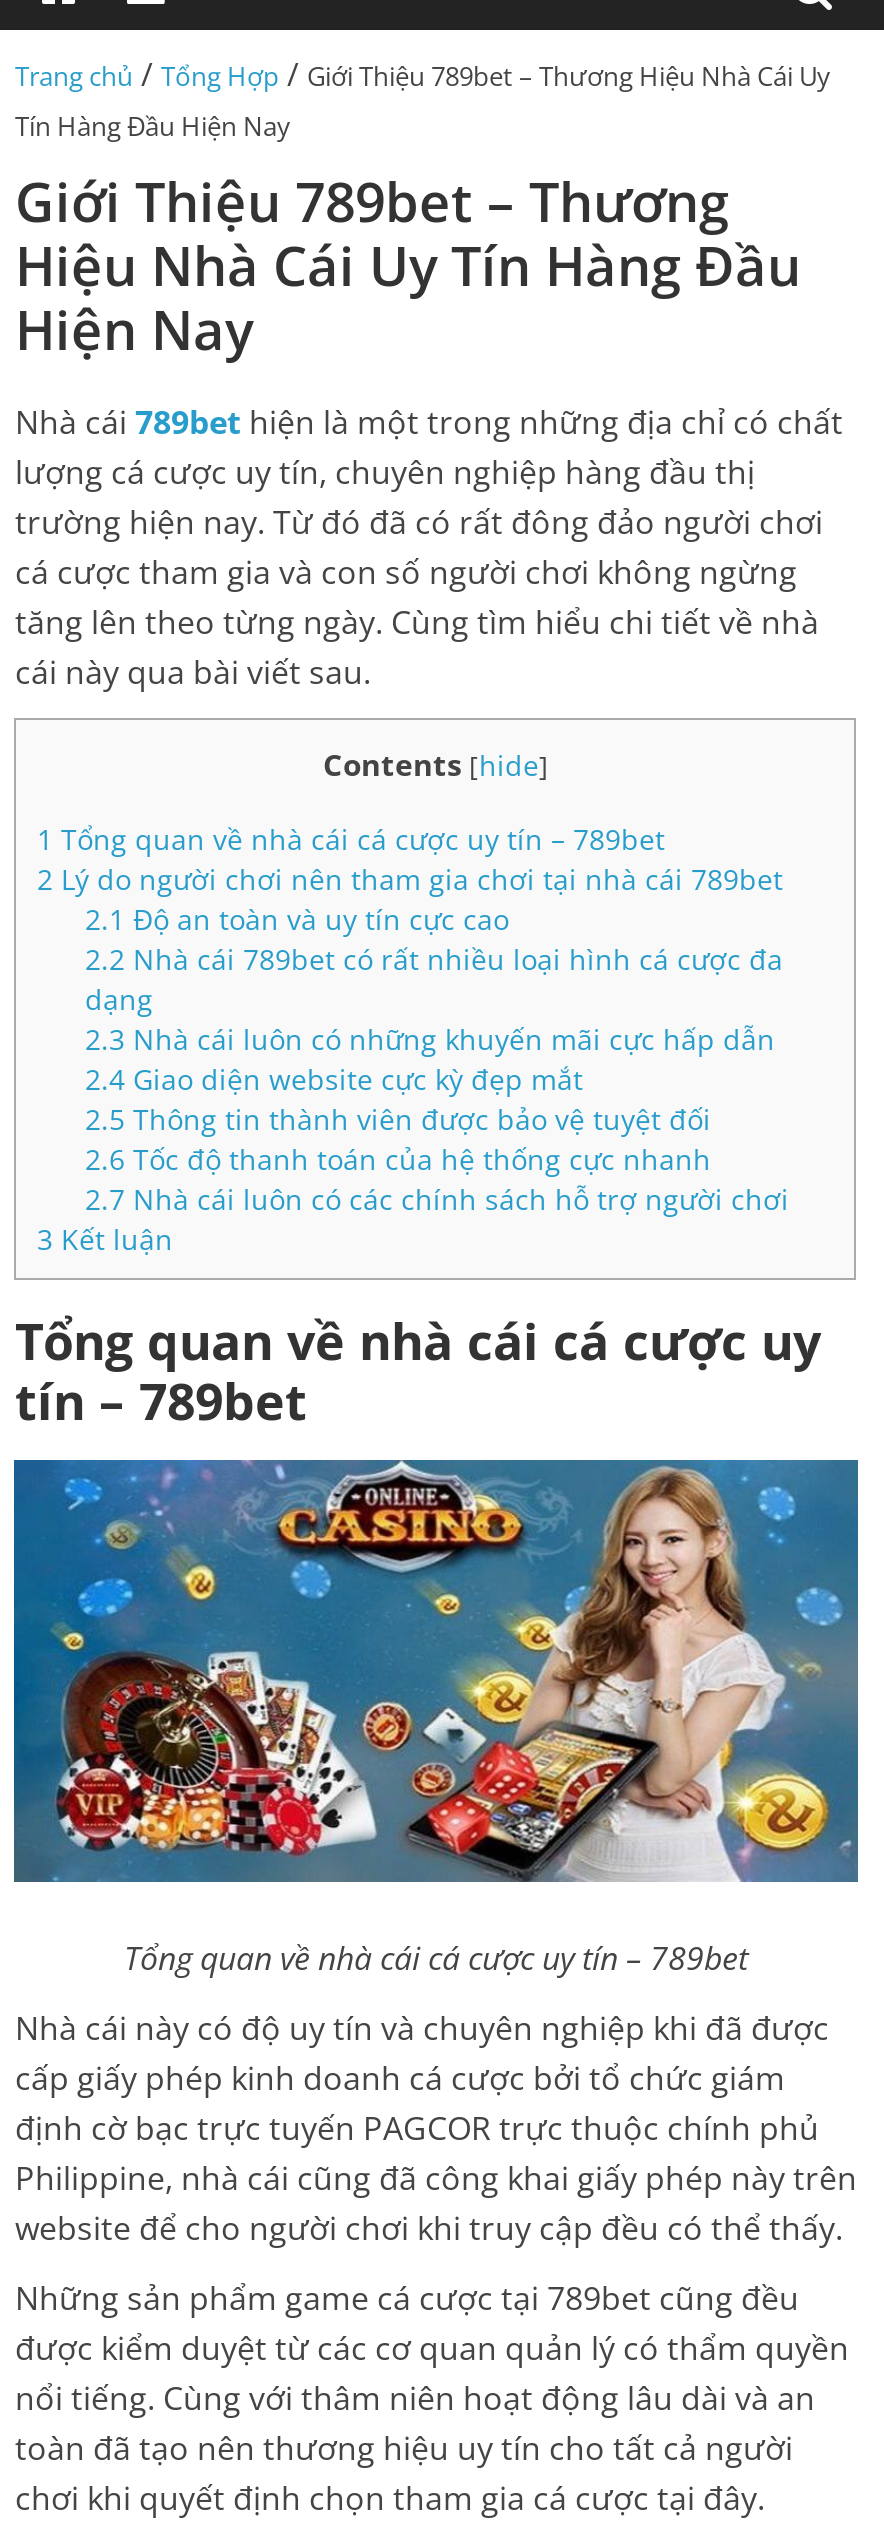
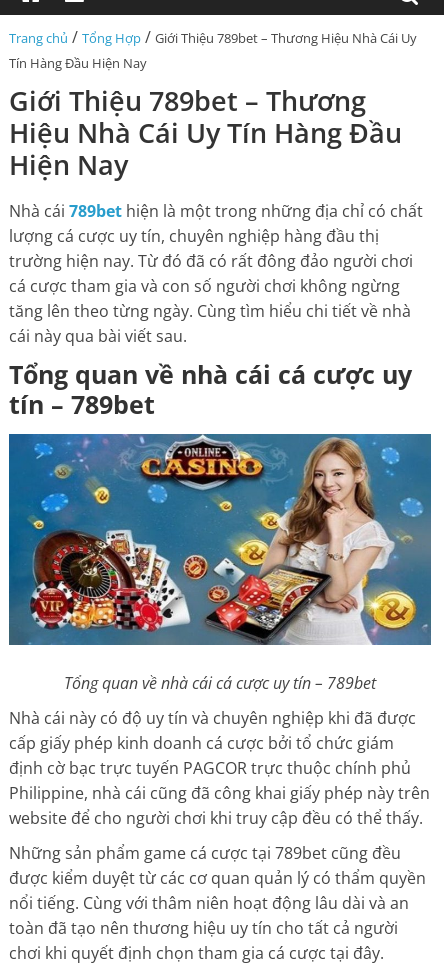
- Contents [hide]
- 1 Tổng quan về nhà cái cá cược uy tín – 789bet
- 2 Lý do người chơi nên tham gia chơi tại nhà cái 789bet
- 2.1 Độ an toàn và uy tín cực cao
- 2.2 Nhà cái 789bet có rất nhiều loại hình cá cược đa
- dạng
- 2.3 Nhà cái luôn có những khuyến mãi cực hấp dẫn
- 2.4 Giao diện website cực kỳ đẹp mắt
- 2.5 Thông tin thành viên được bảo vệ tuyệt đối
- 2.6 Tốc độ thanh toán của hệ thống cực nhanh
- 2.7 Nhà cái luôn có các chính sách hỗ trợ người chơi
- 3 Kết luận
